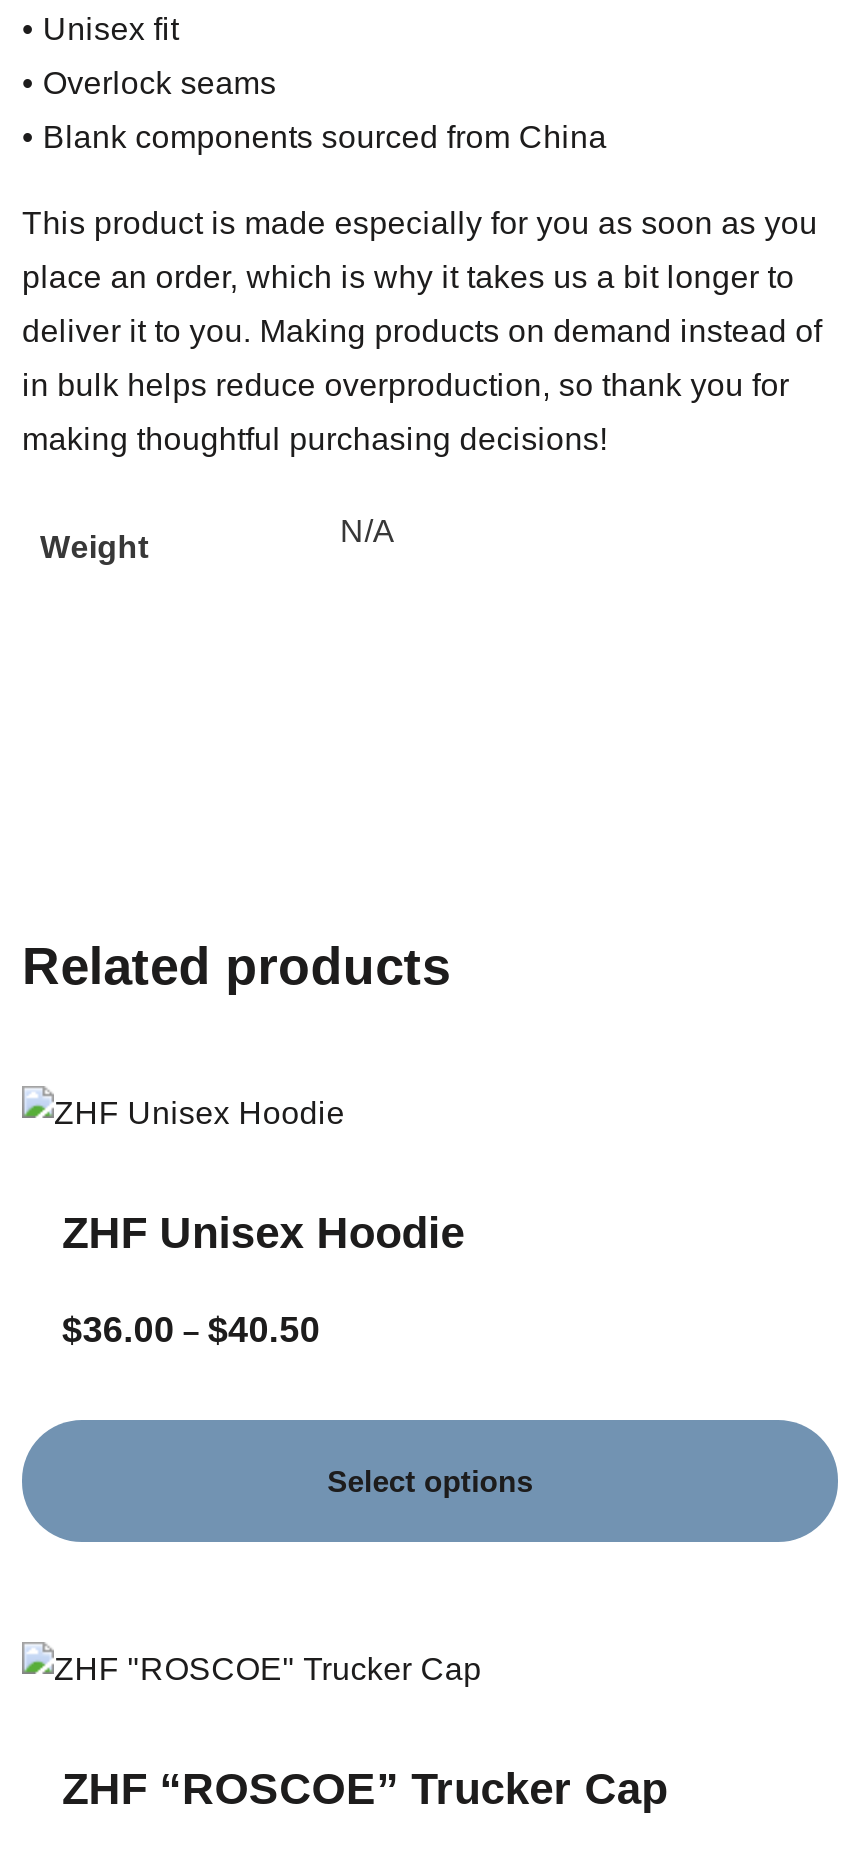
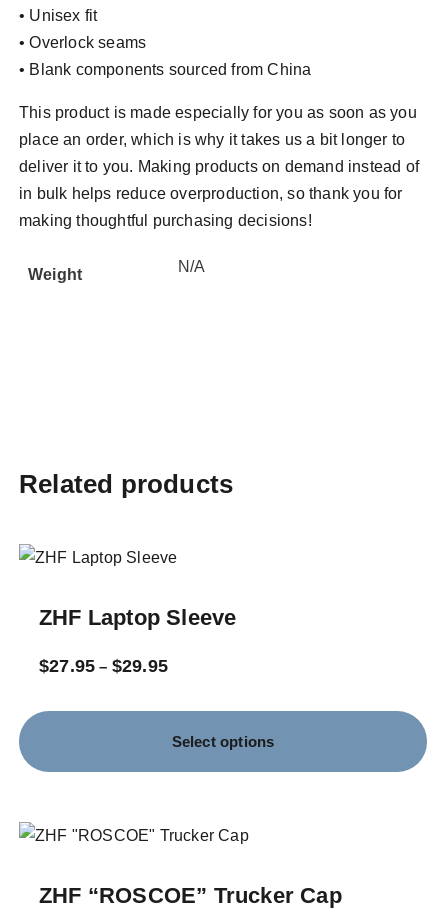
- ZHF Unisex Hoodie
+ ZHF Laptop Sleeve

- $36.00 – $40.50
+ $27.95 – $29.95
